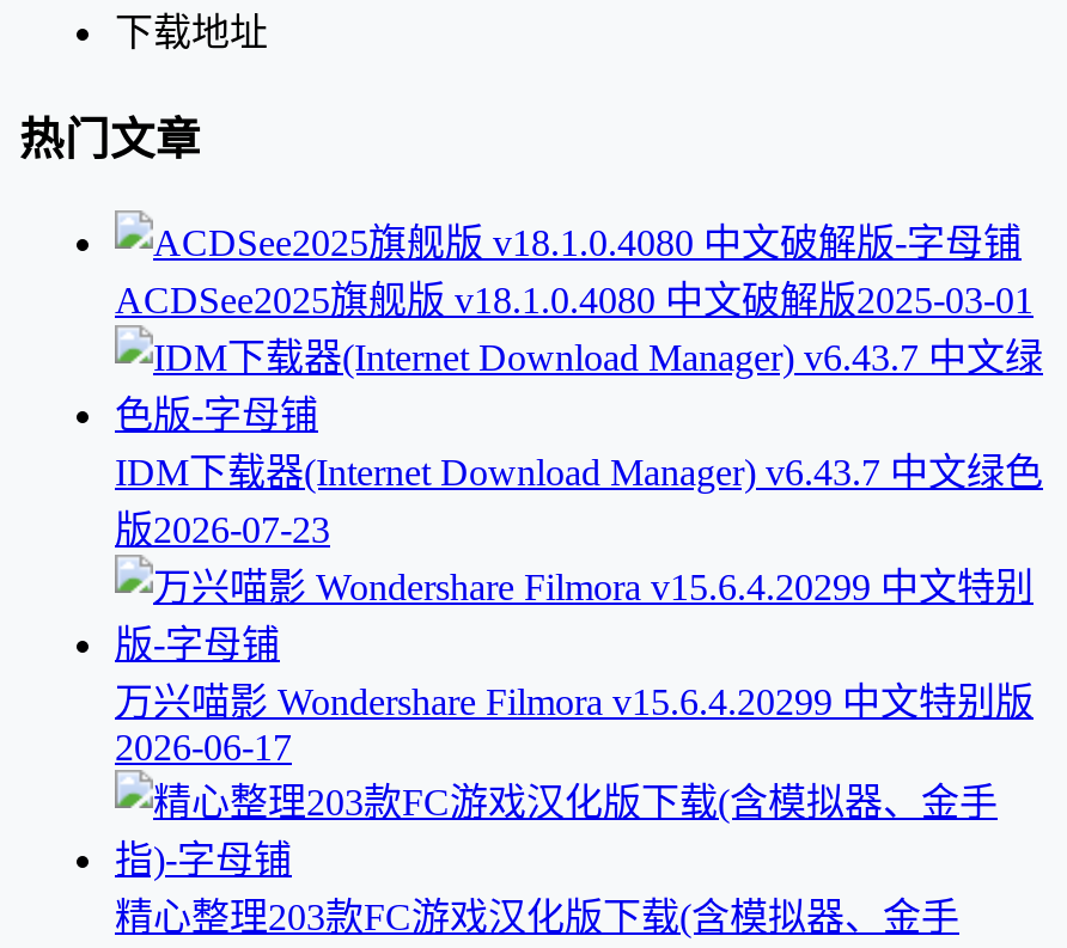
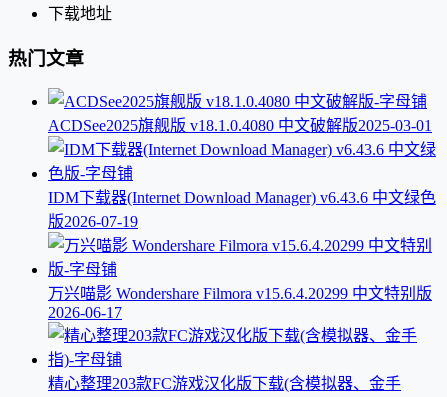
- IDM下载器(Internet Download Manager) v6.43.7 中文绿色
+ IDM下载器(Internet Download Manager) v6.43.6 中文绿色

- 版2026-07-23
+ 版2026-07-19
